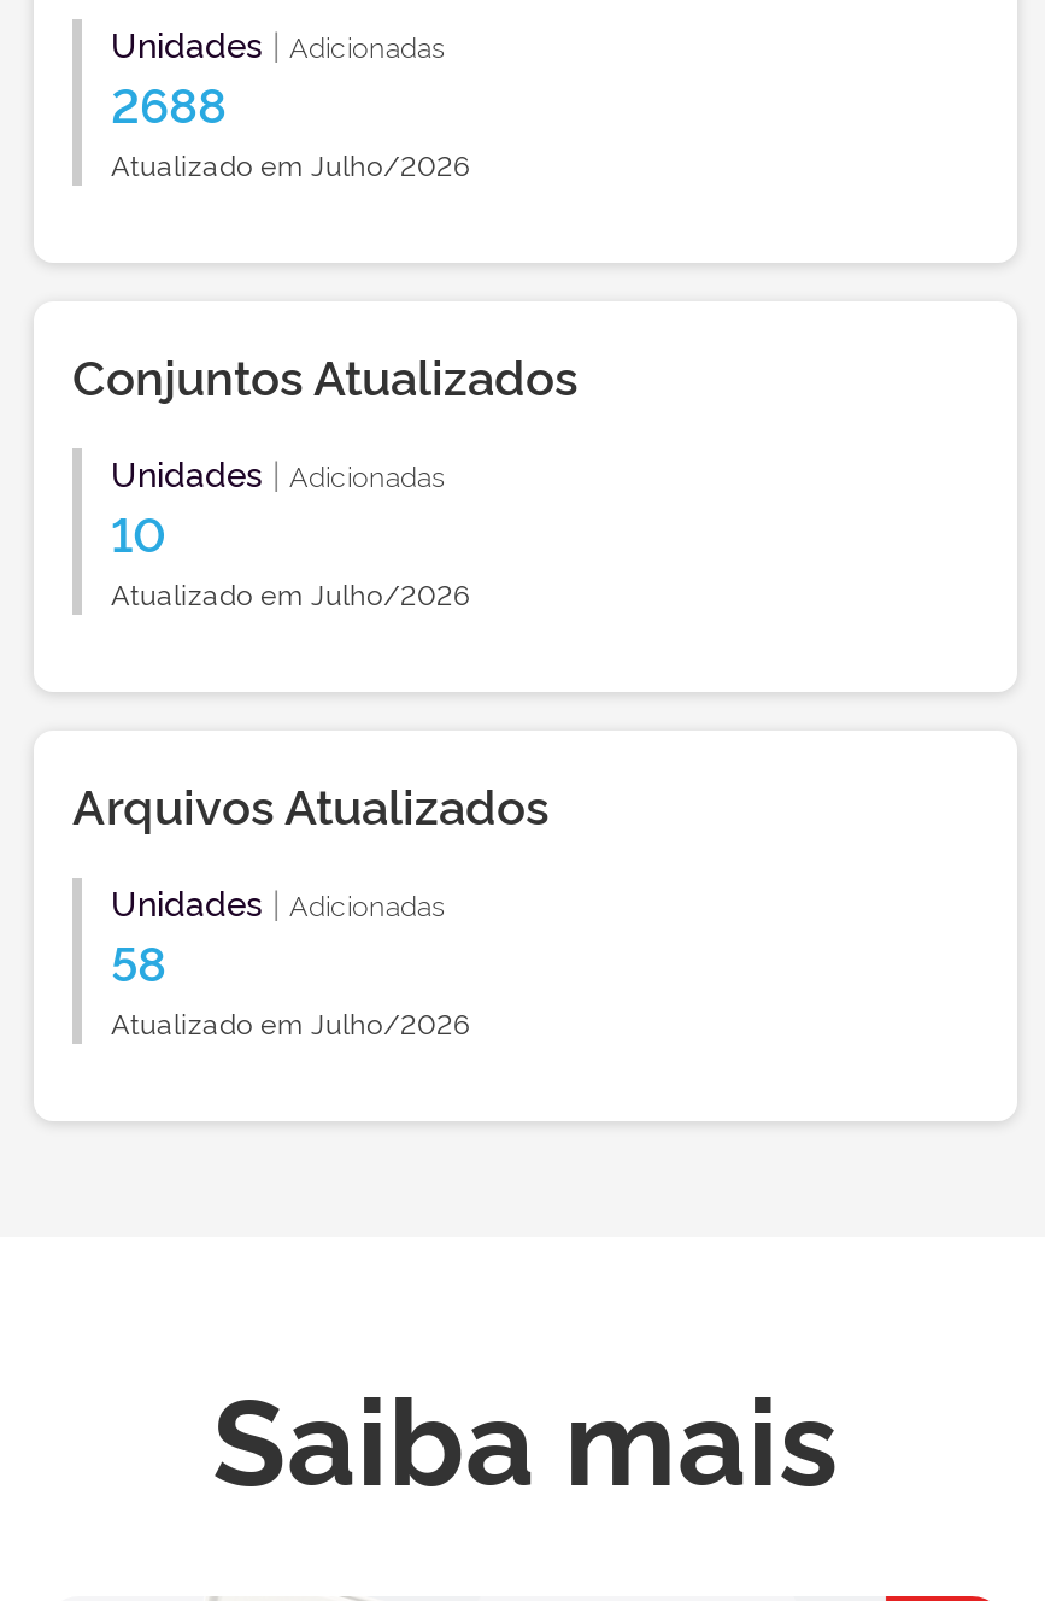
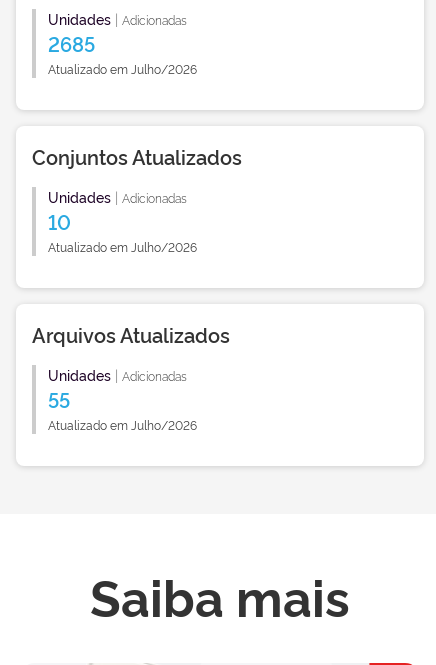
- 2688
+ 2685

- 58
+ 55
